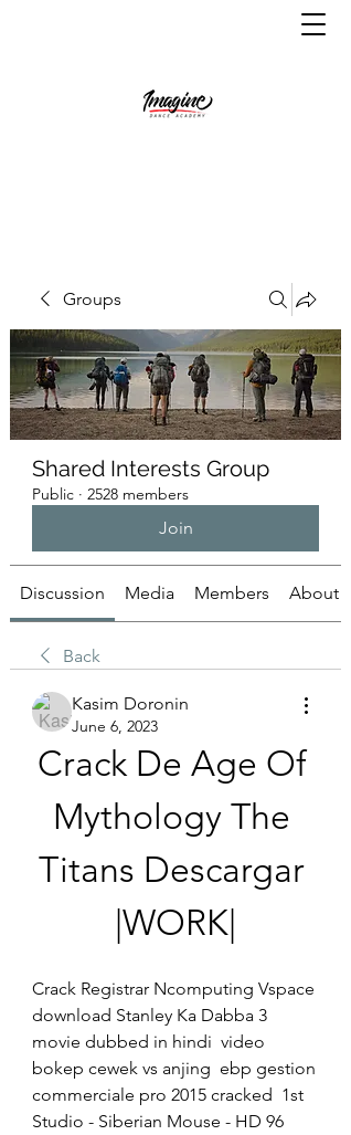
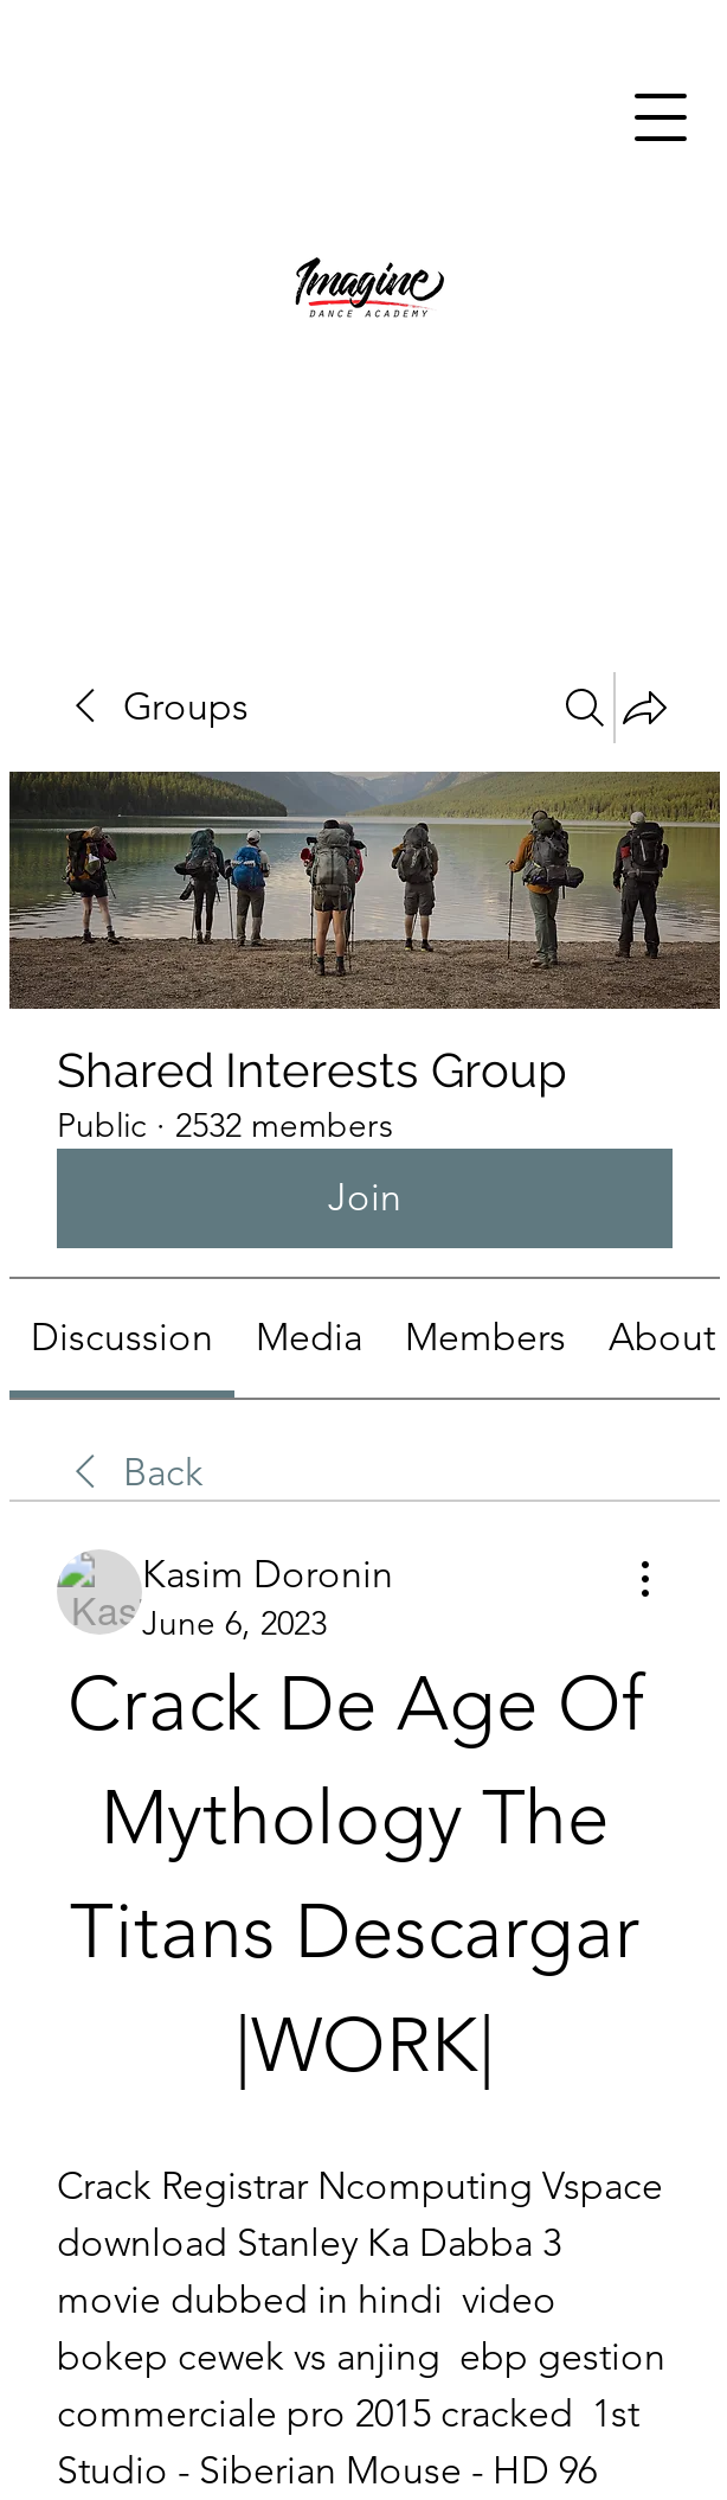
- Public · 2528 members
+ Public · 2532 members
